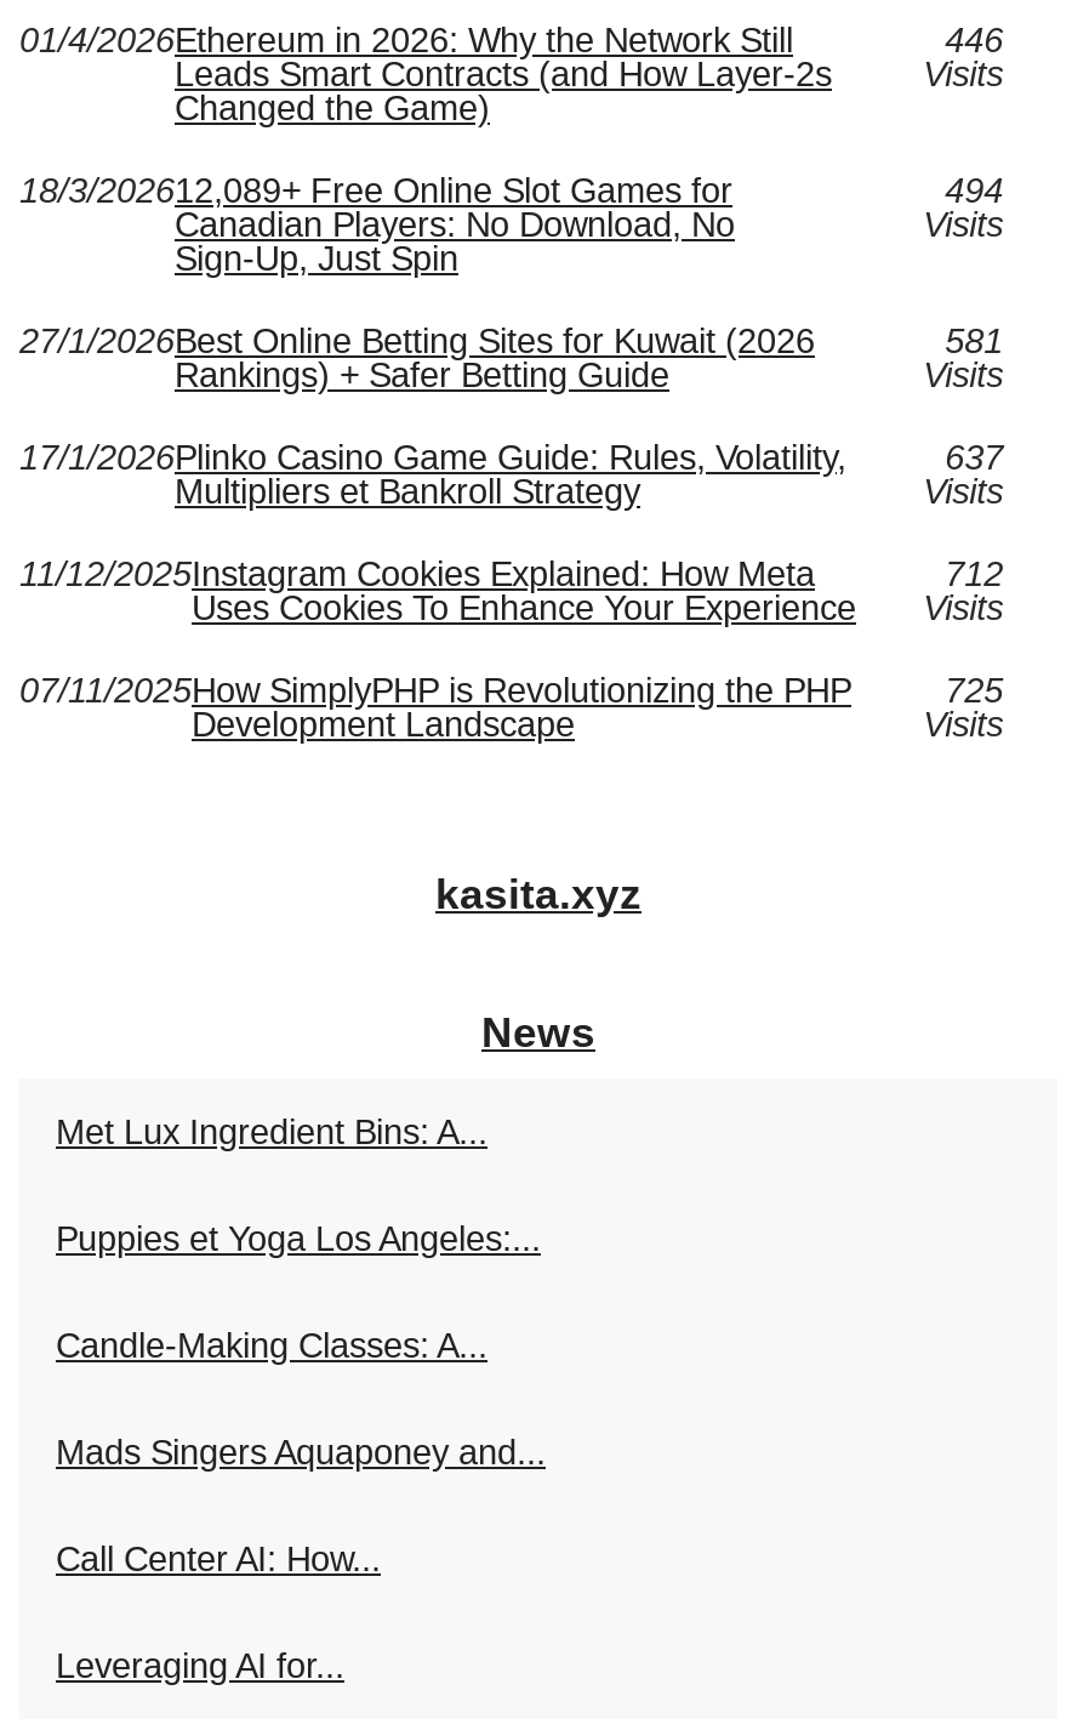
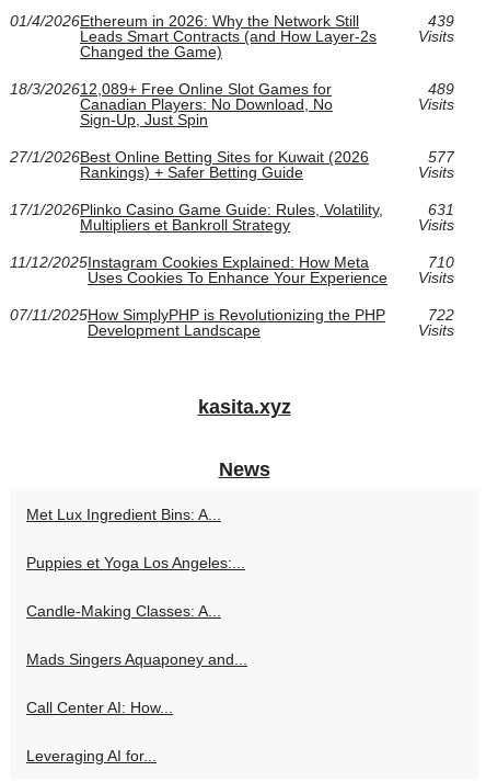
- 446
+ 439

- 494
+ 489

- 581
+ 577

- 637
+ 631

- 712
+ 710

- 725
+ 722
